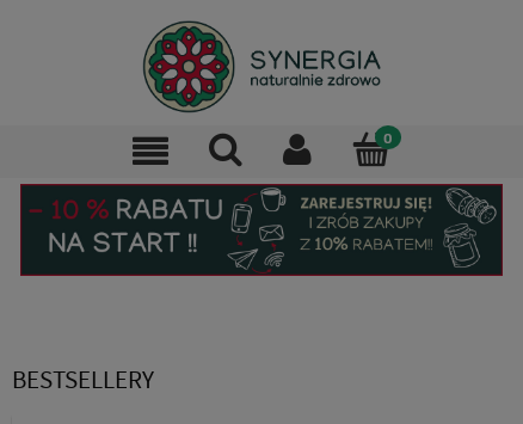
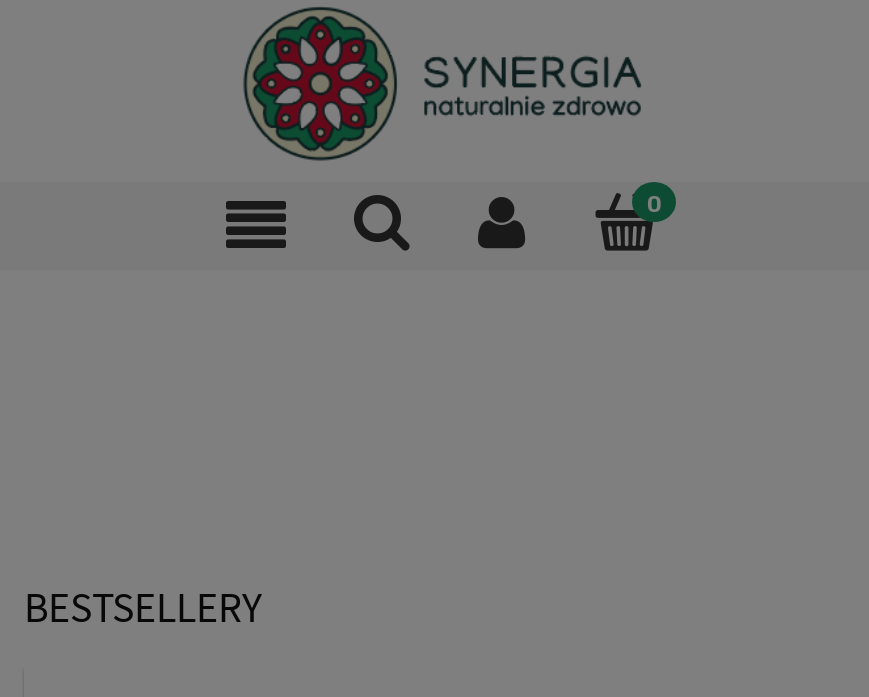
- [image]
